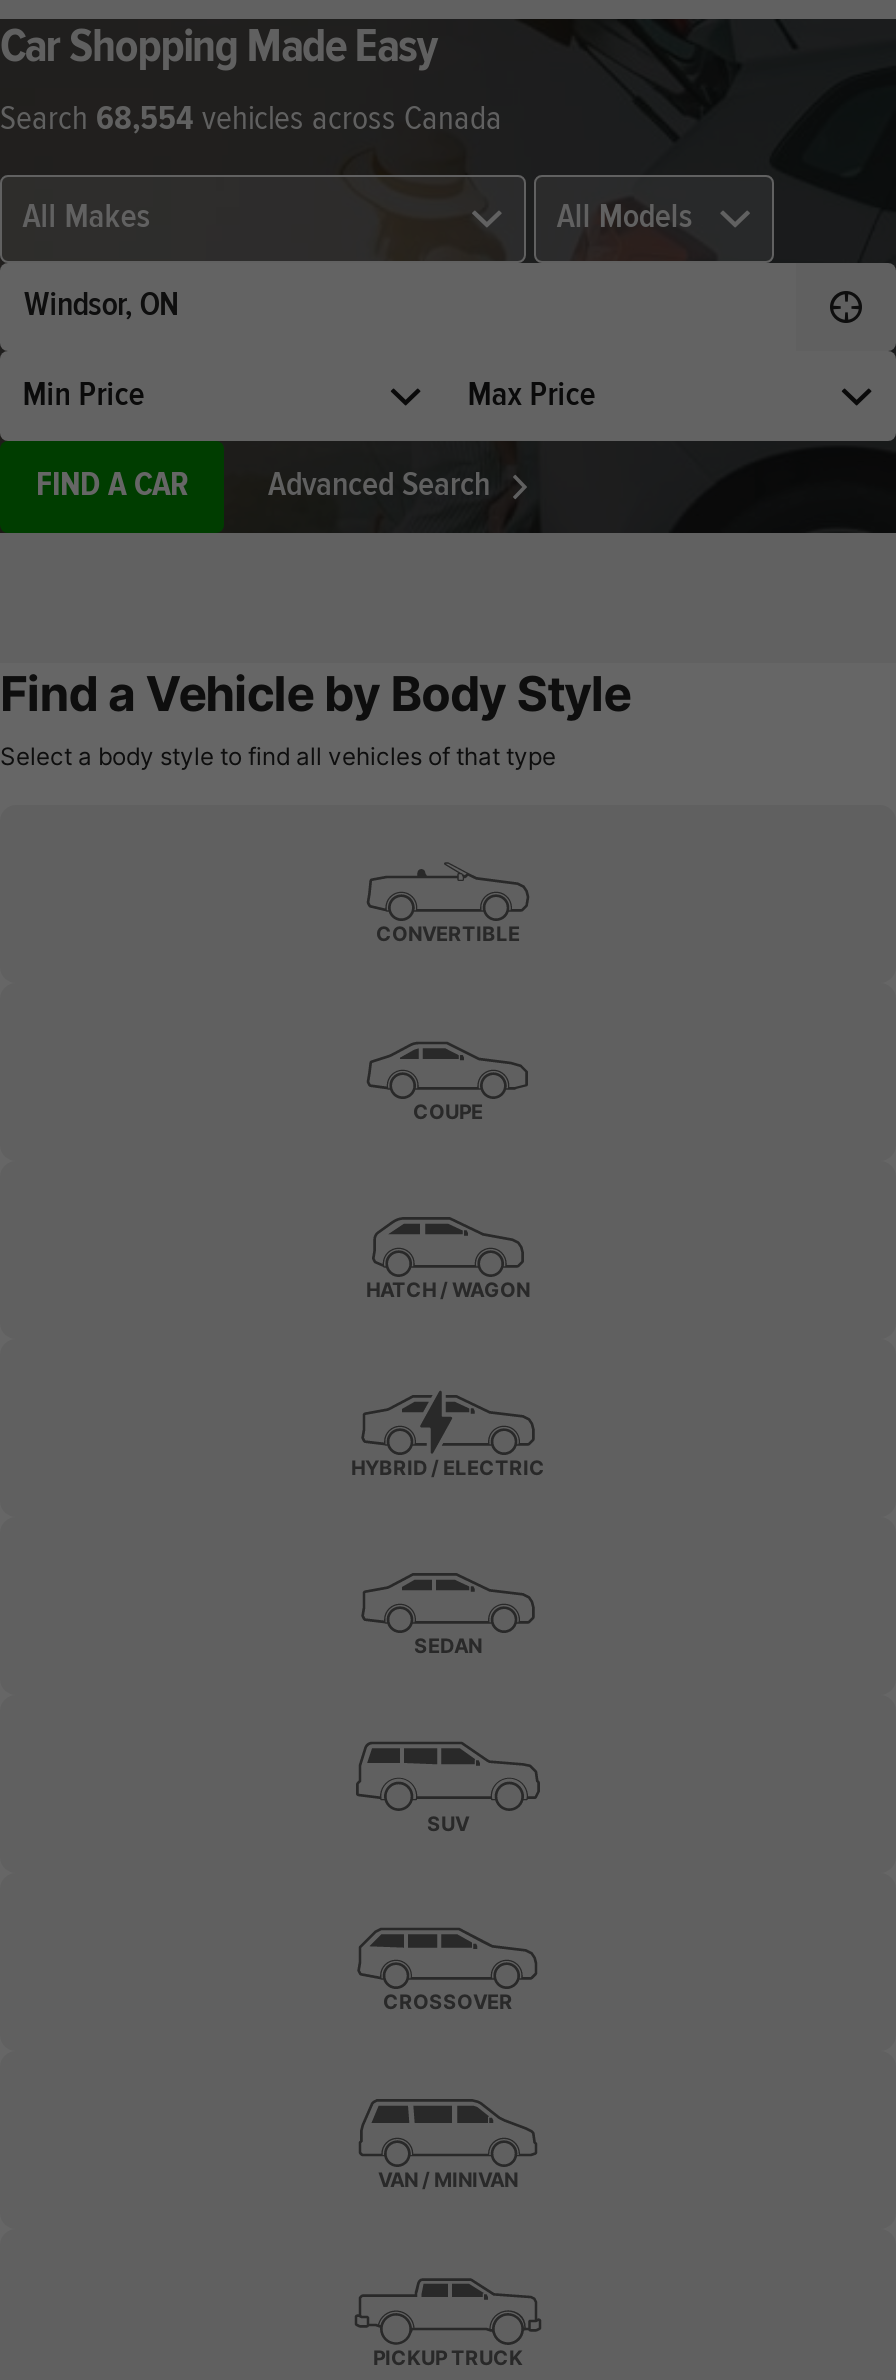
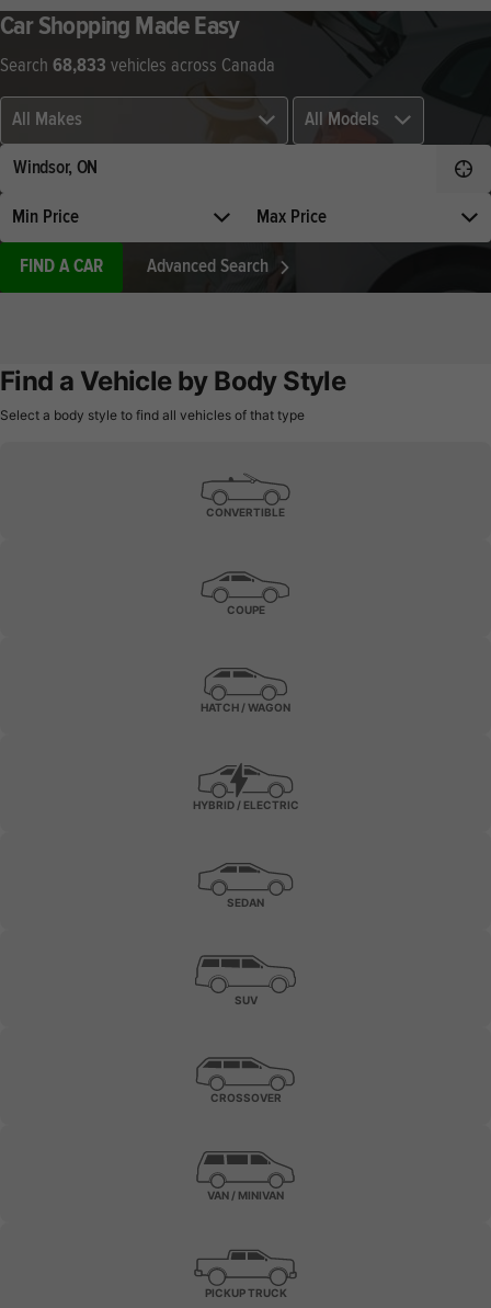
- Search 68,554 vehicles across Canada
+ Search 68,833 vehicles across Canada
